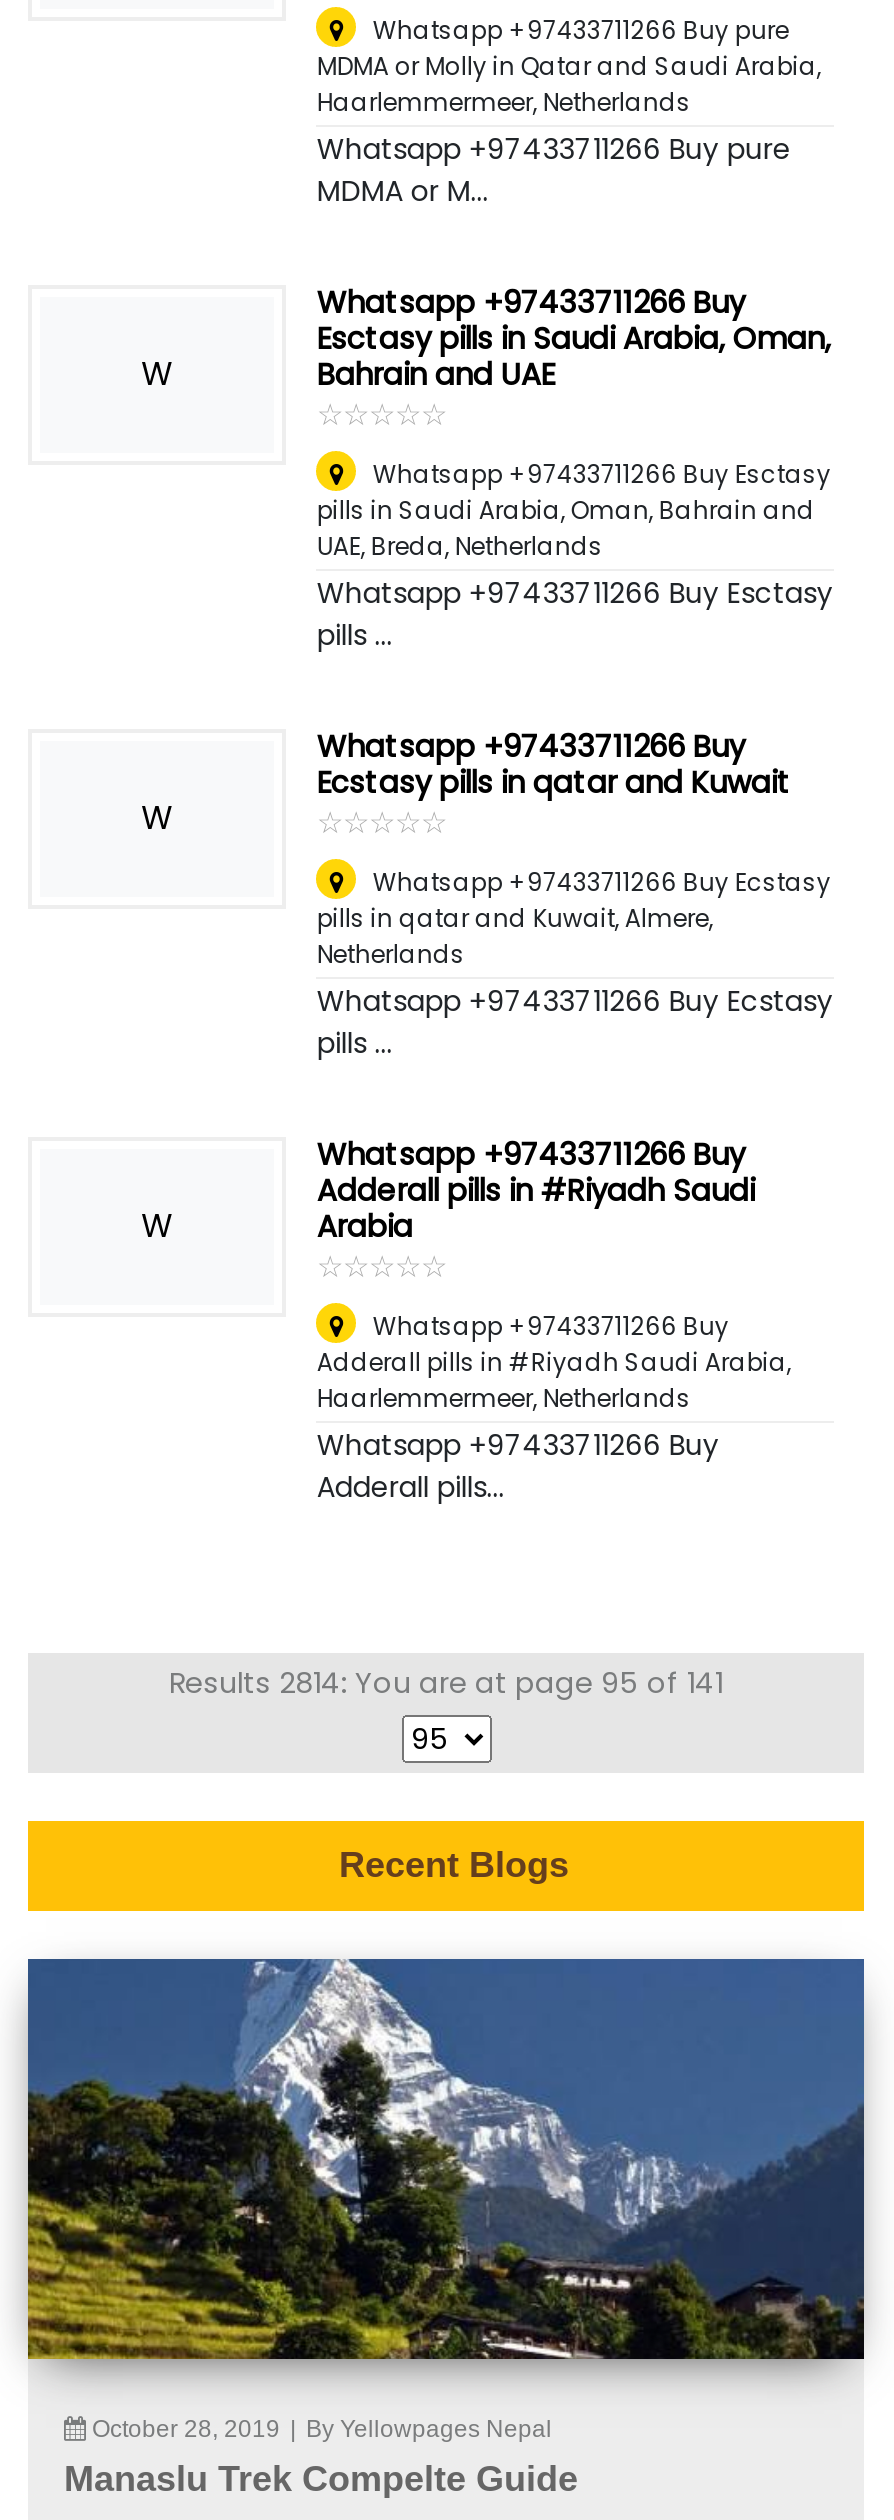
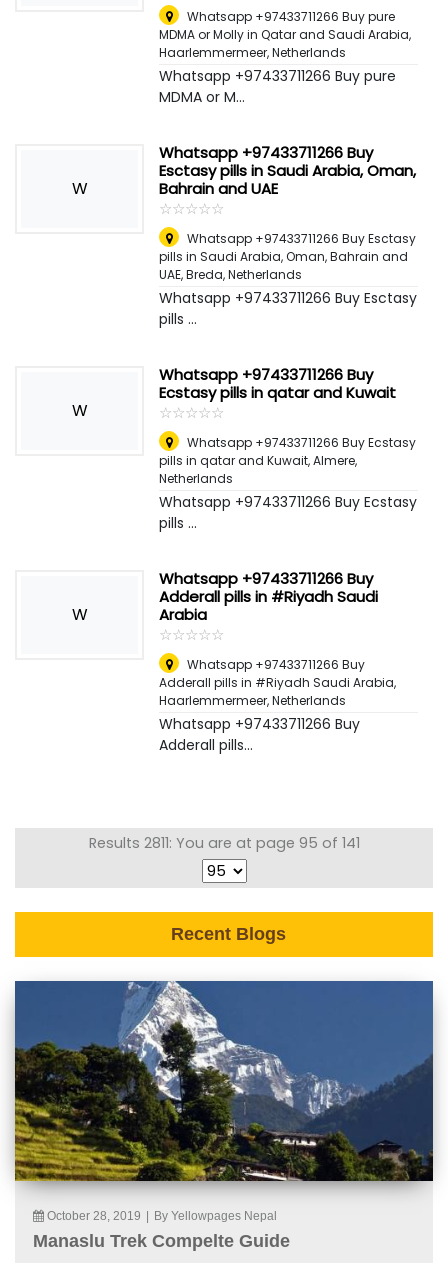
- Results 2814: You are at page 95 of 141
+ Results 2811: You are at page 95 of 141
